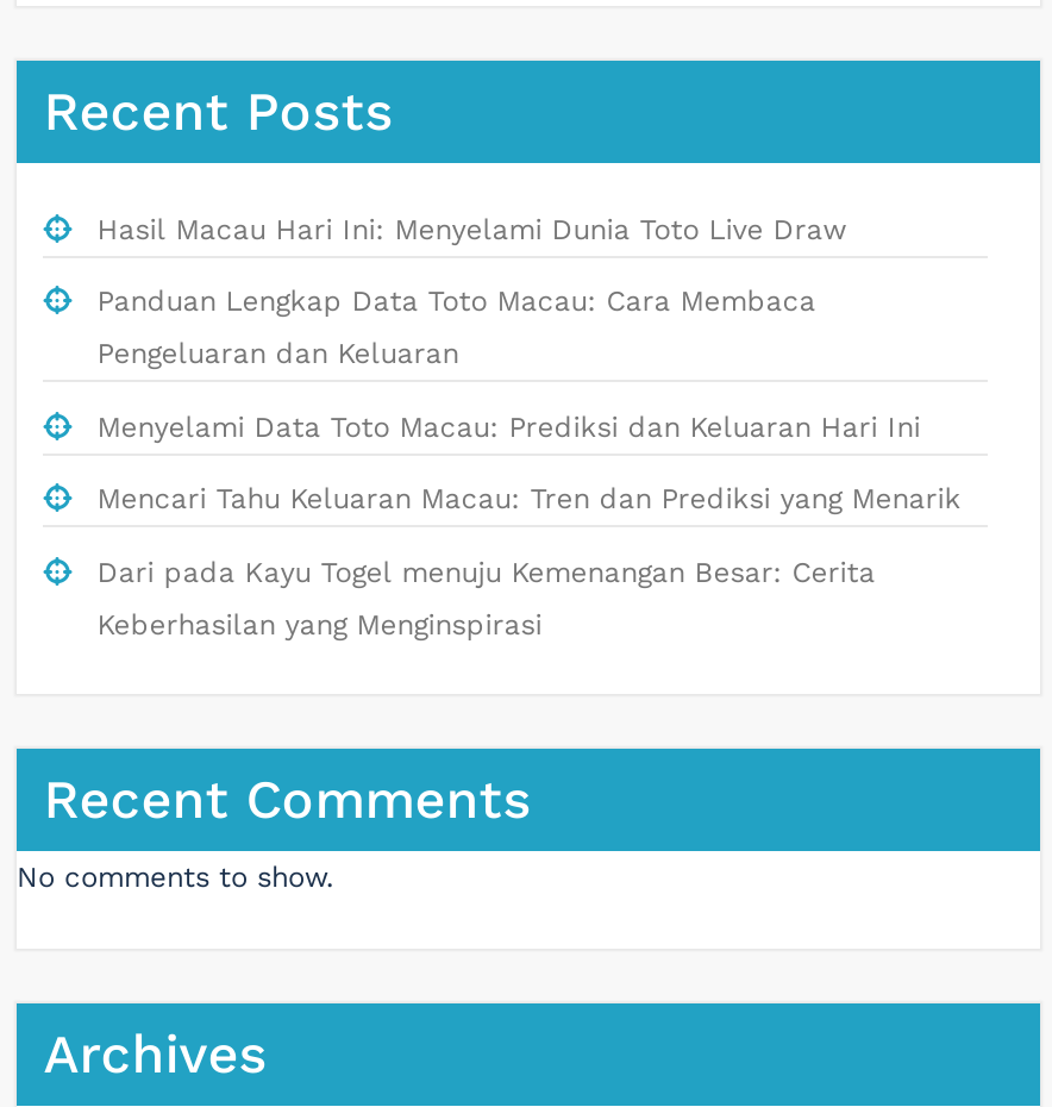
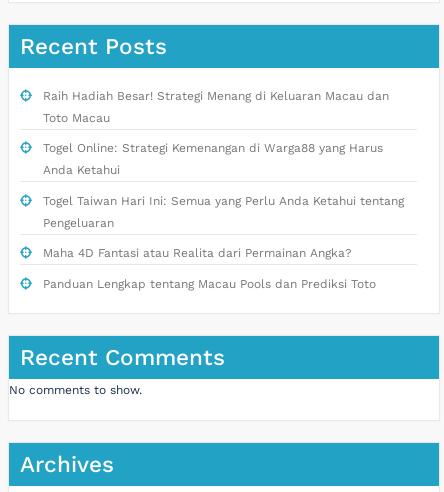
- Hasil Macau Hari Ini: Menyelami Dunia Toto Live Draw
- Panduan Lengkap Data Toto Macau: Cara Membaca
- Pengeluaran dan Keluaran
- Menyelami Data Toto Macau: Prediksi dan Keluaran Hari Ini
- Mencari Tahu Keluaran Macau: Tren dan Prediksi yang Menarik
- Dari pada Kayu Togel menuju Kemenangan Besar: Cerita
- Keberhasilan yang Menginspirasi
+ Raih Hadiah Besar! Strategi Menang di Keluaran Macau dan
+ Toto Macau
+ Togel Online: Strategi Kemenangan di Warga88 yang Harus
+ Anda Ketahui
+ Togel Taiwan Hari Ini: Semua yang Perlu Anda Ketahui tentang
+ Pengeluaran
+ Maha 4D Fantasi atau Realita dari Permainan Angka?
+ Panduan Lengkap tentang Macau Pools dan Prediksi Toto
